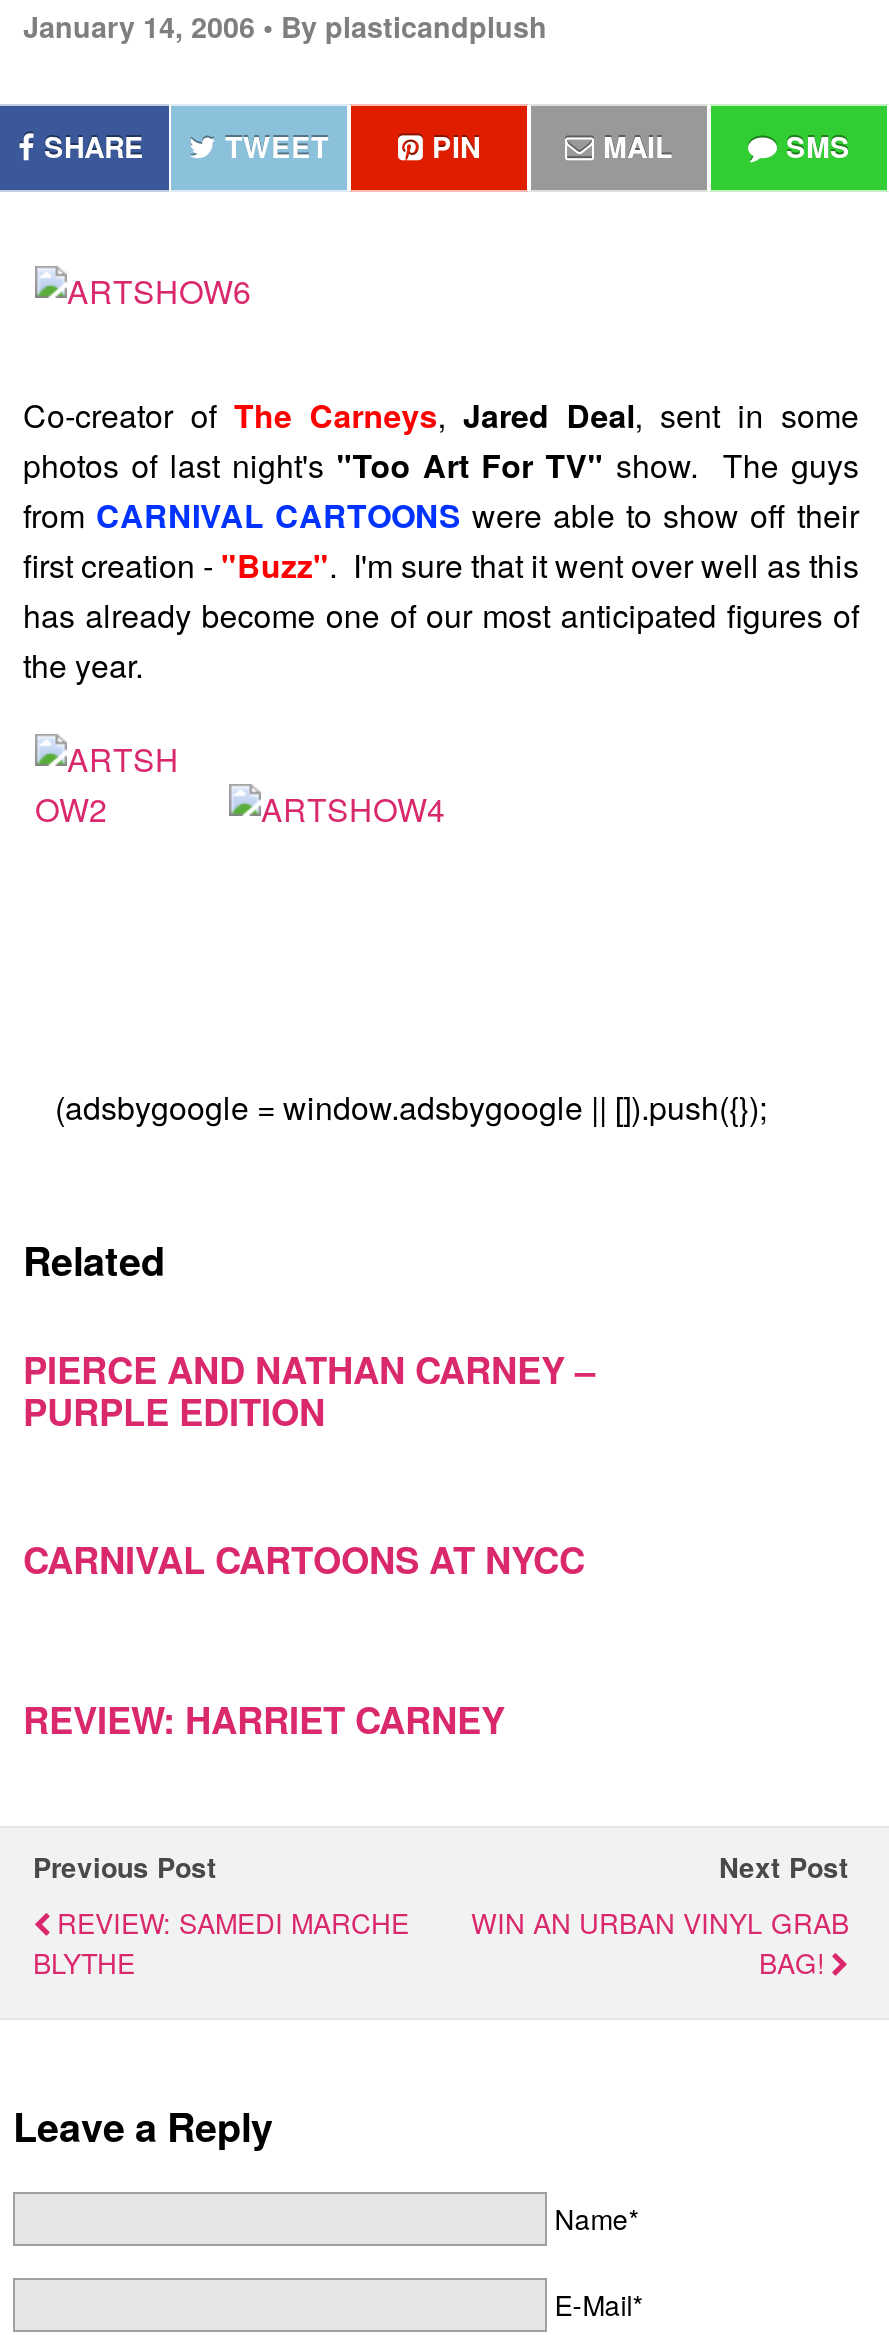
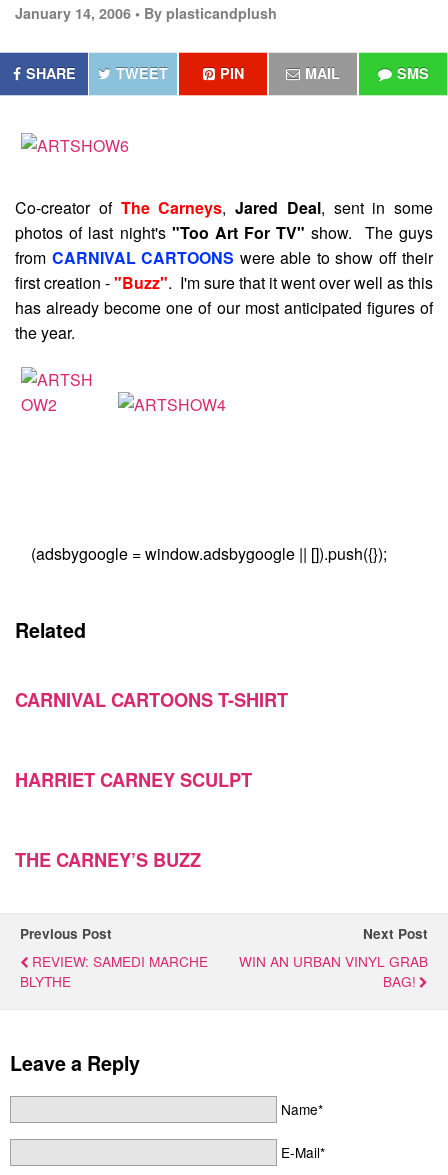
- PIERCE AND NATHAN CARNEY –
- PURPLE EDITION
+ CARNIVAL CARTOONS T-SHIRT

- CARNIVAL CARTOONS AT NYCC
+ HARRIET CARNEY SCULPT

- REVIEW: HARRIET CARNEY
+ THE CARNEY’S BUZZ
